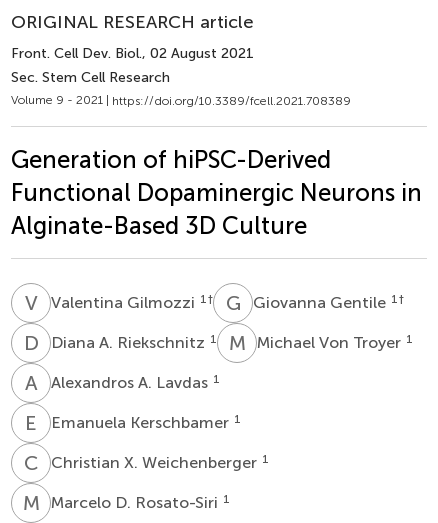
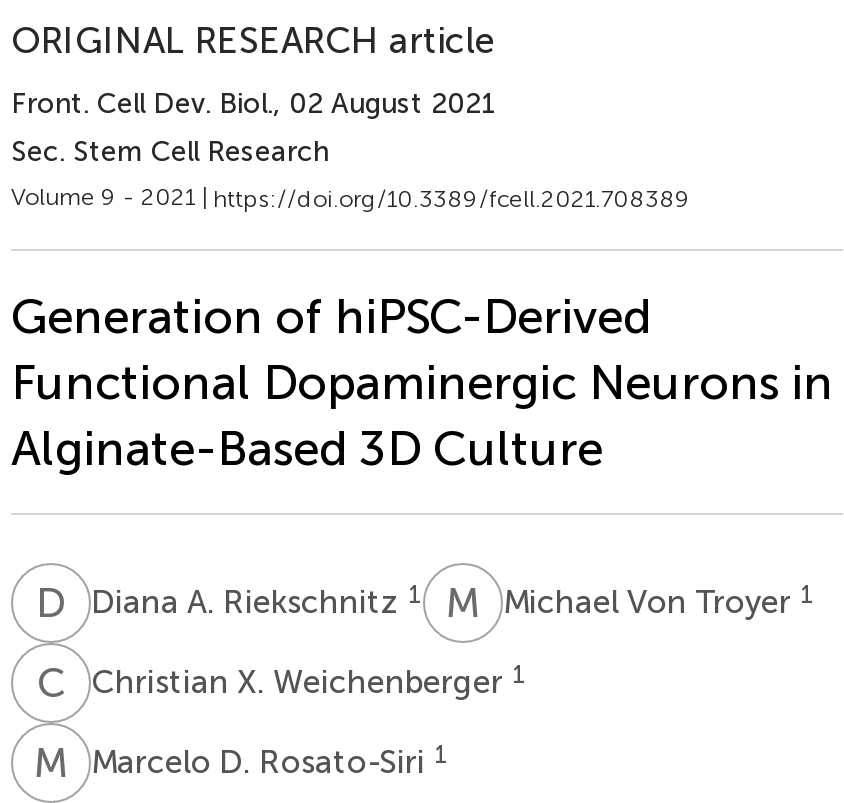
- V G Valentina Gilmozzi 1† G G
- Giovanna Gentile 1†

- A A Alexandros A. Lavdas 1
- E KEmanuela Kerschbamer 1
